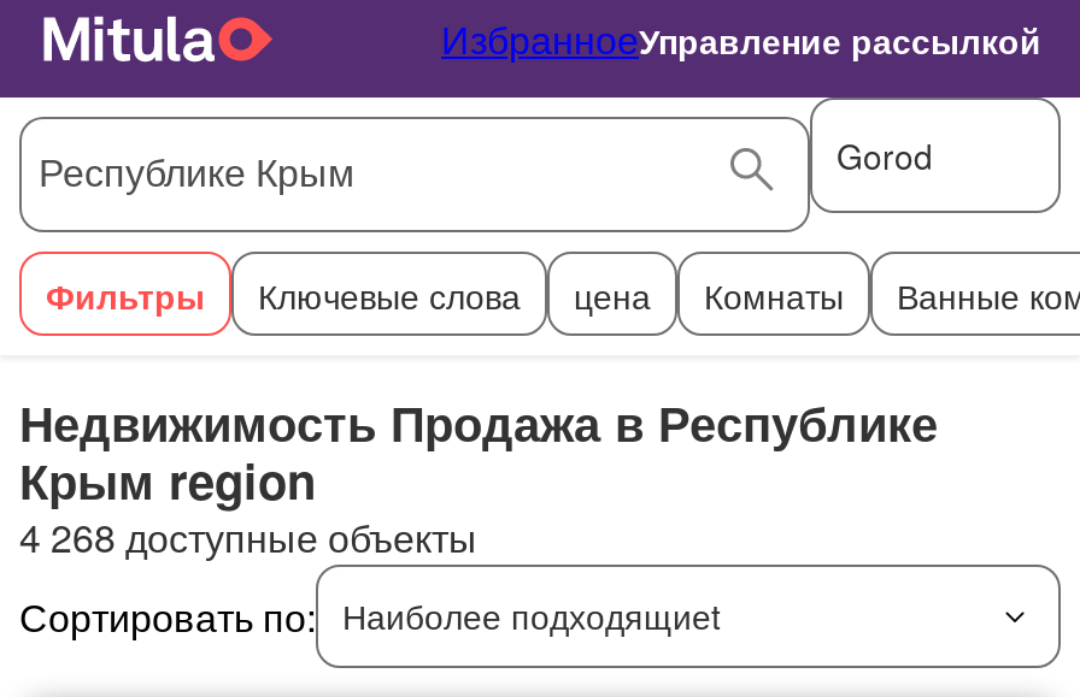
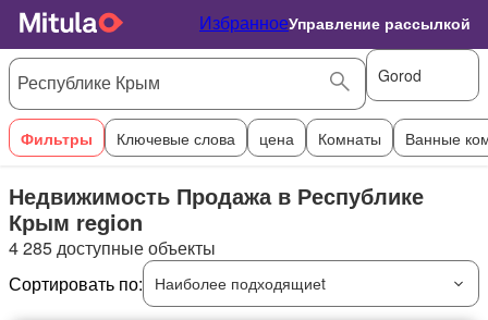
- 4 268 доступные объекты
+ 4 285 доступные объекты
